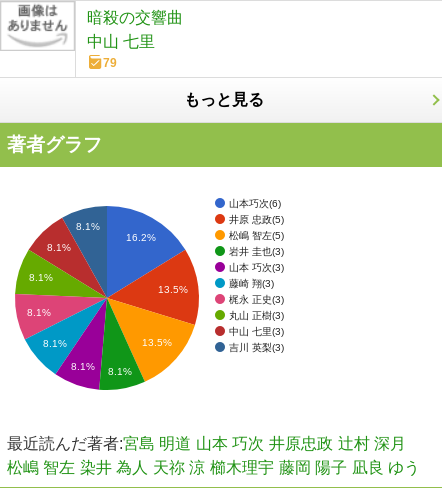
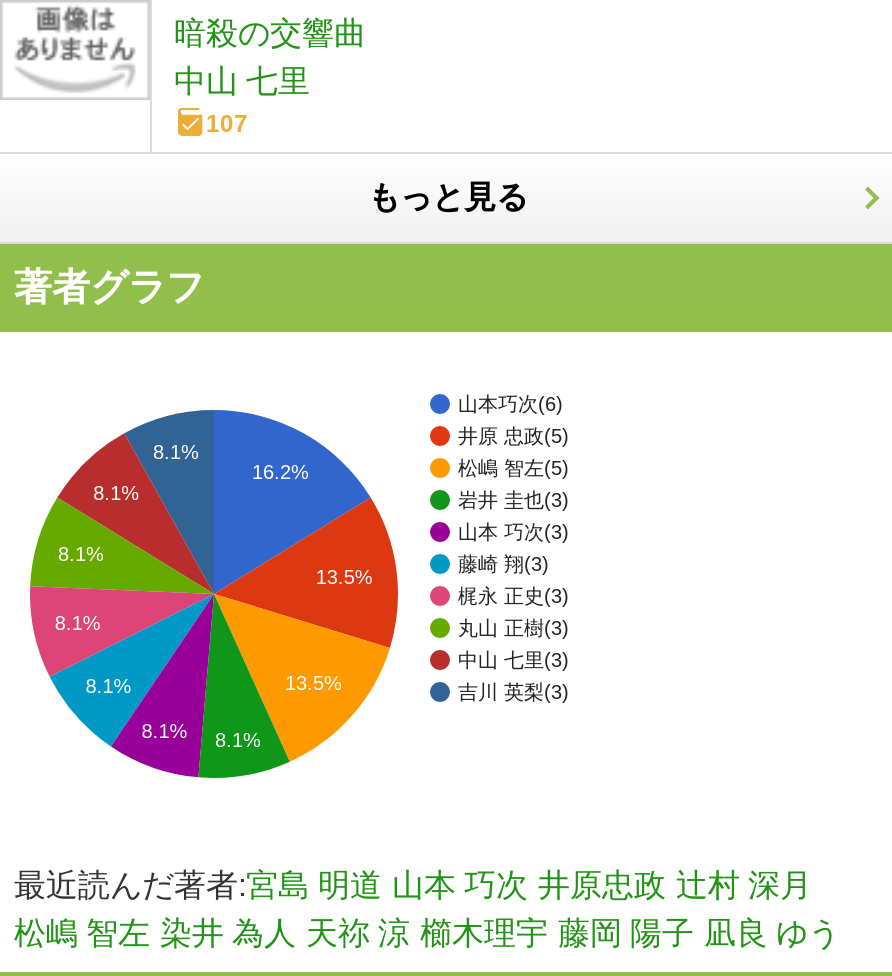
- 79
+ 107
